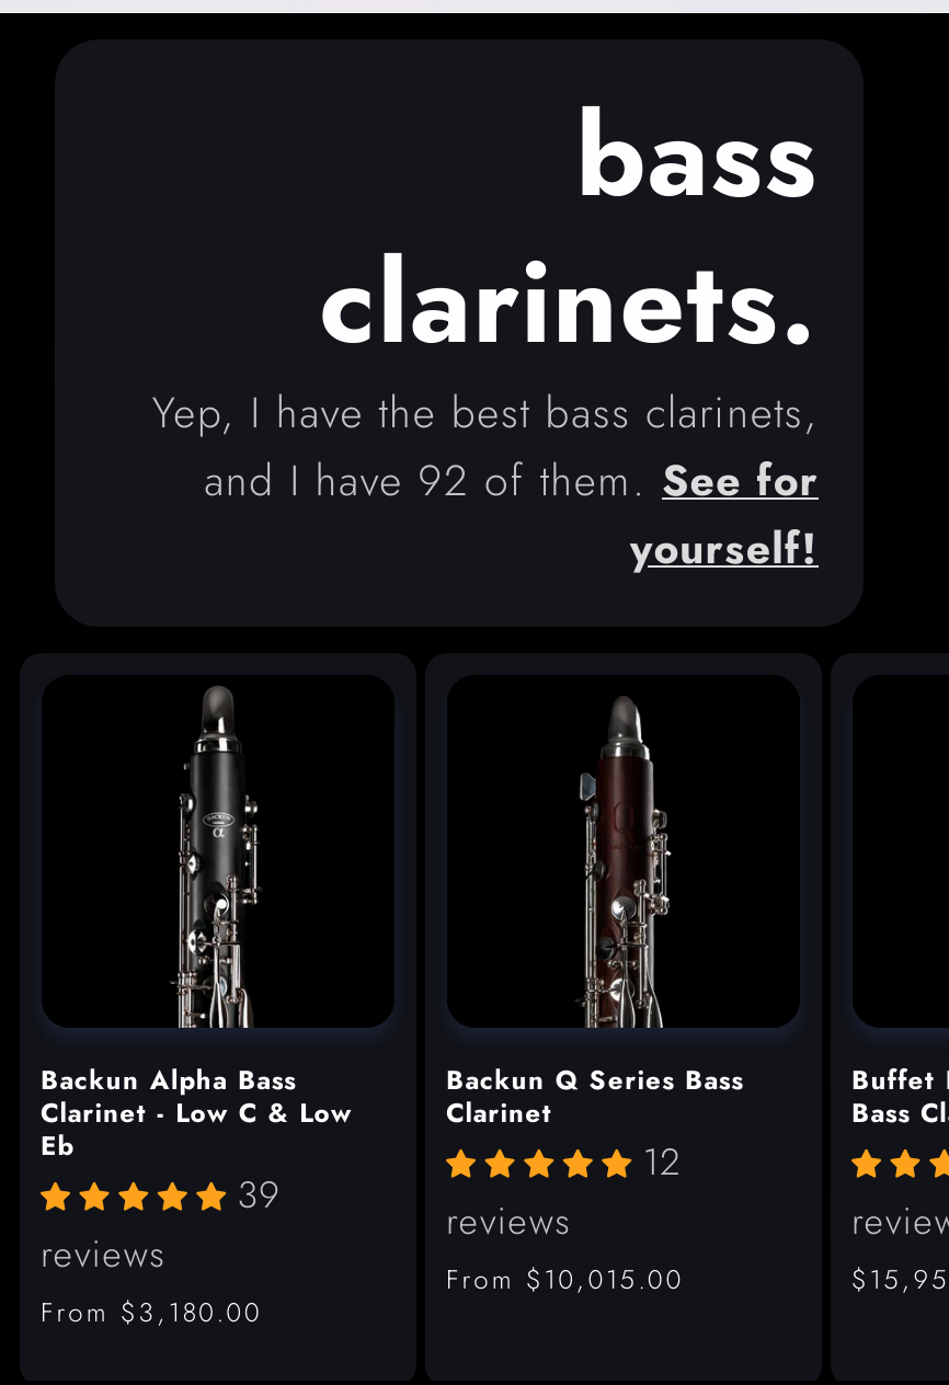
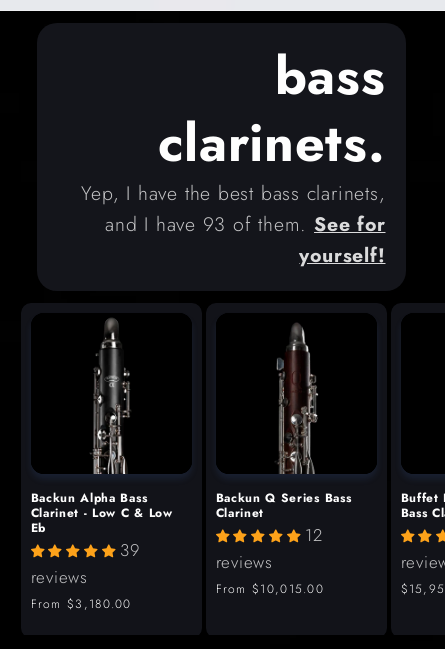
- and I have 92 of them. See for
+ and I have 93 of them. See for
